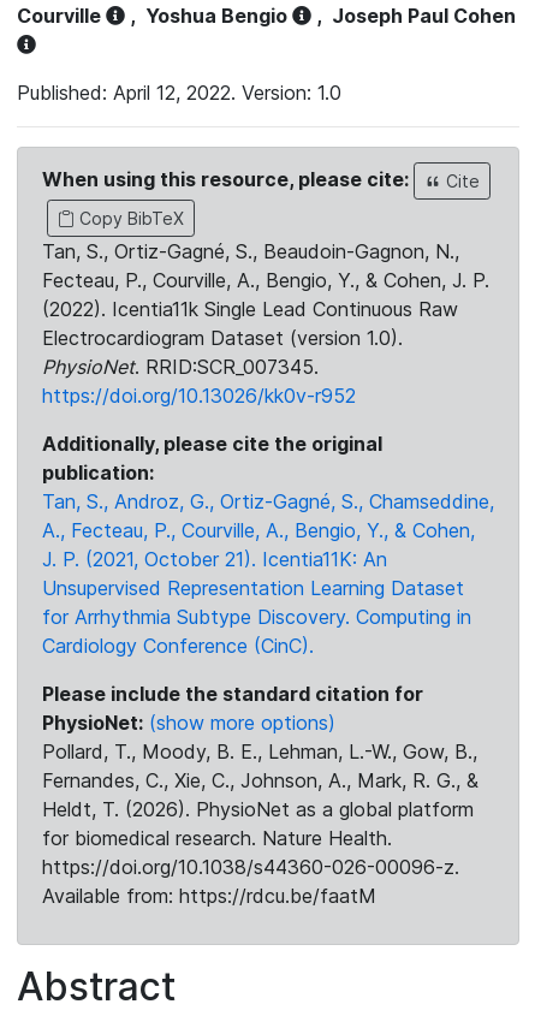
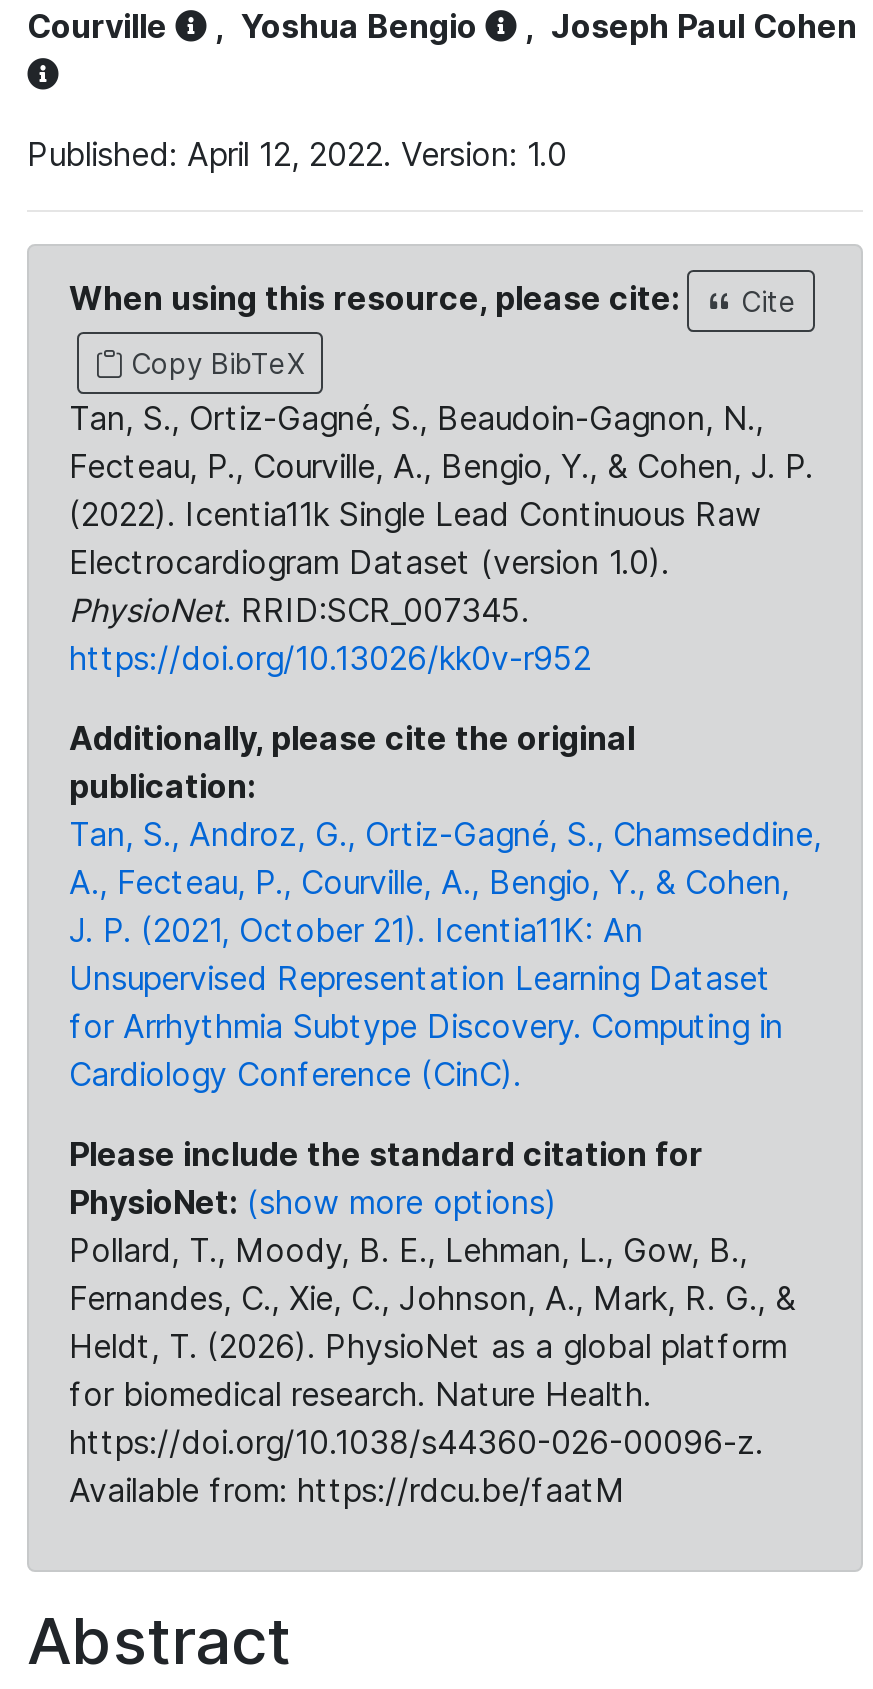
- Pollard, T., Moody, B. E., Lehman, L.-W., Gow, B.,
+ Pollard, T., Moody, B. E., Lehman, L., Gow, B.,
